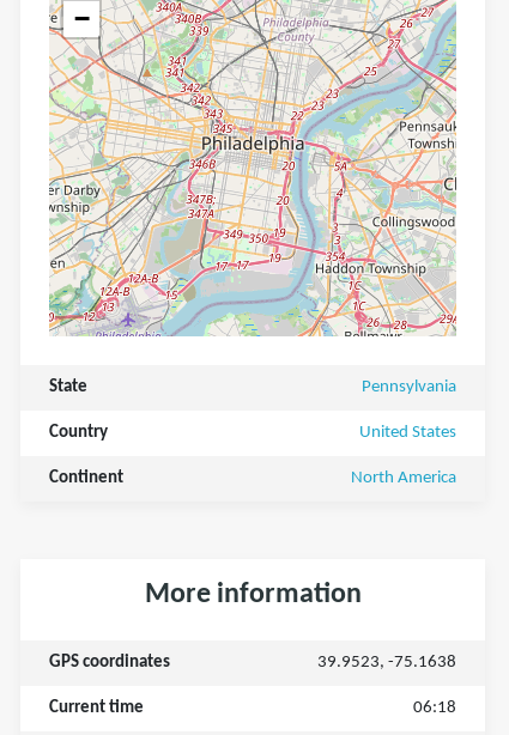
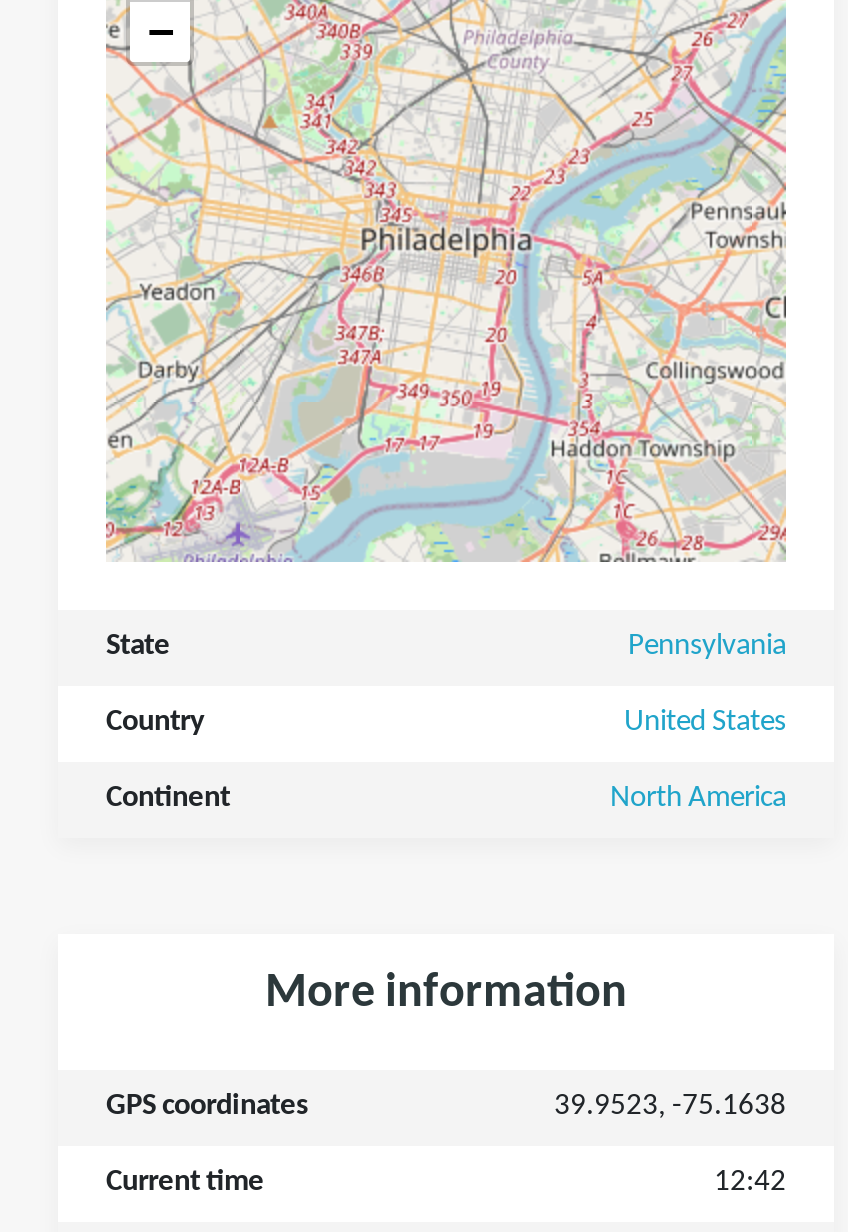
- [image]
+ [image]

- 06:18
+ 12:42
